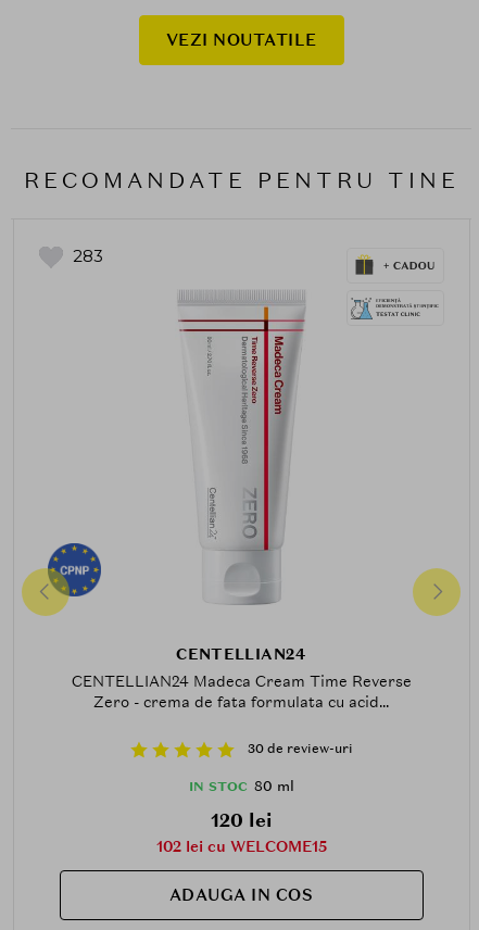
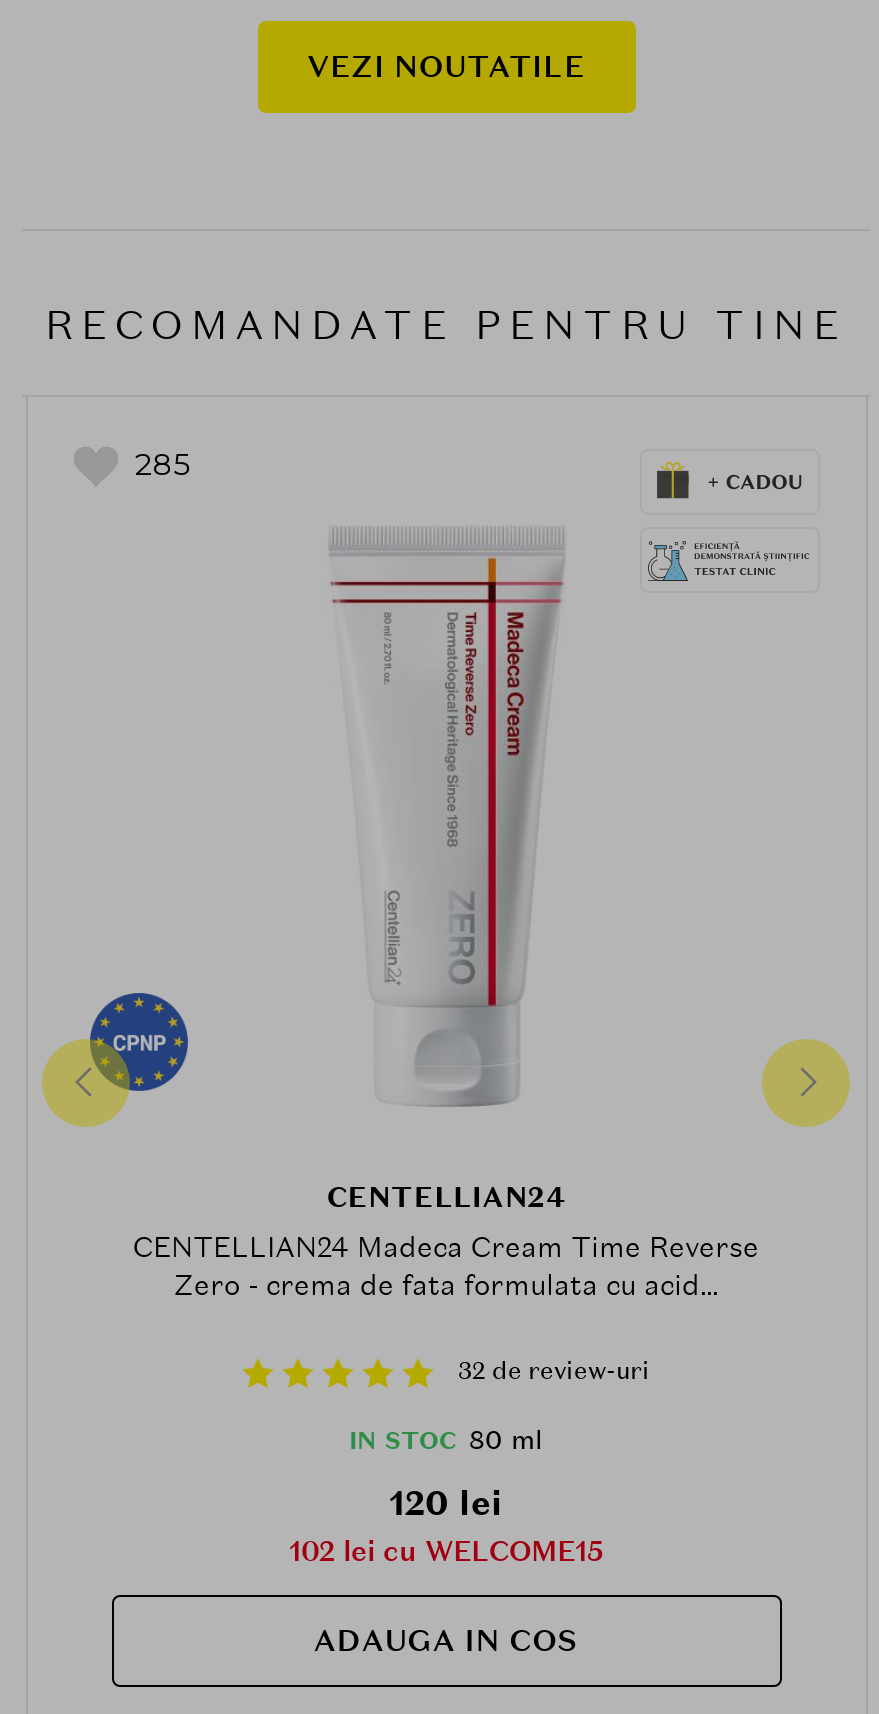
- 283
+ 285

- 30 de review-uri
+ 32 de review-uri
